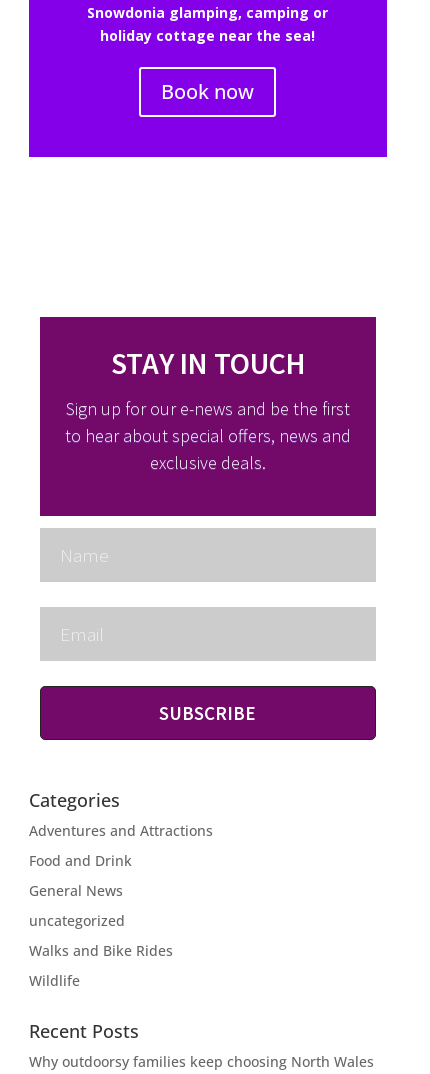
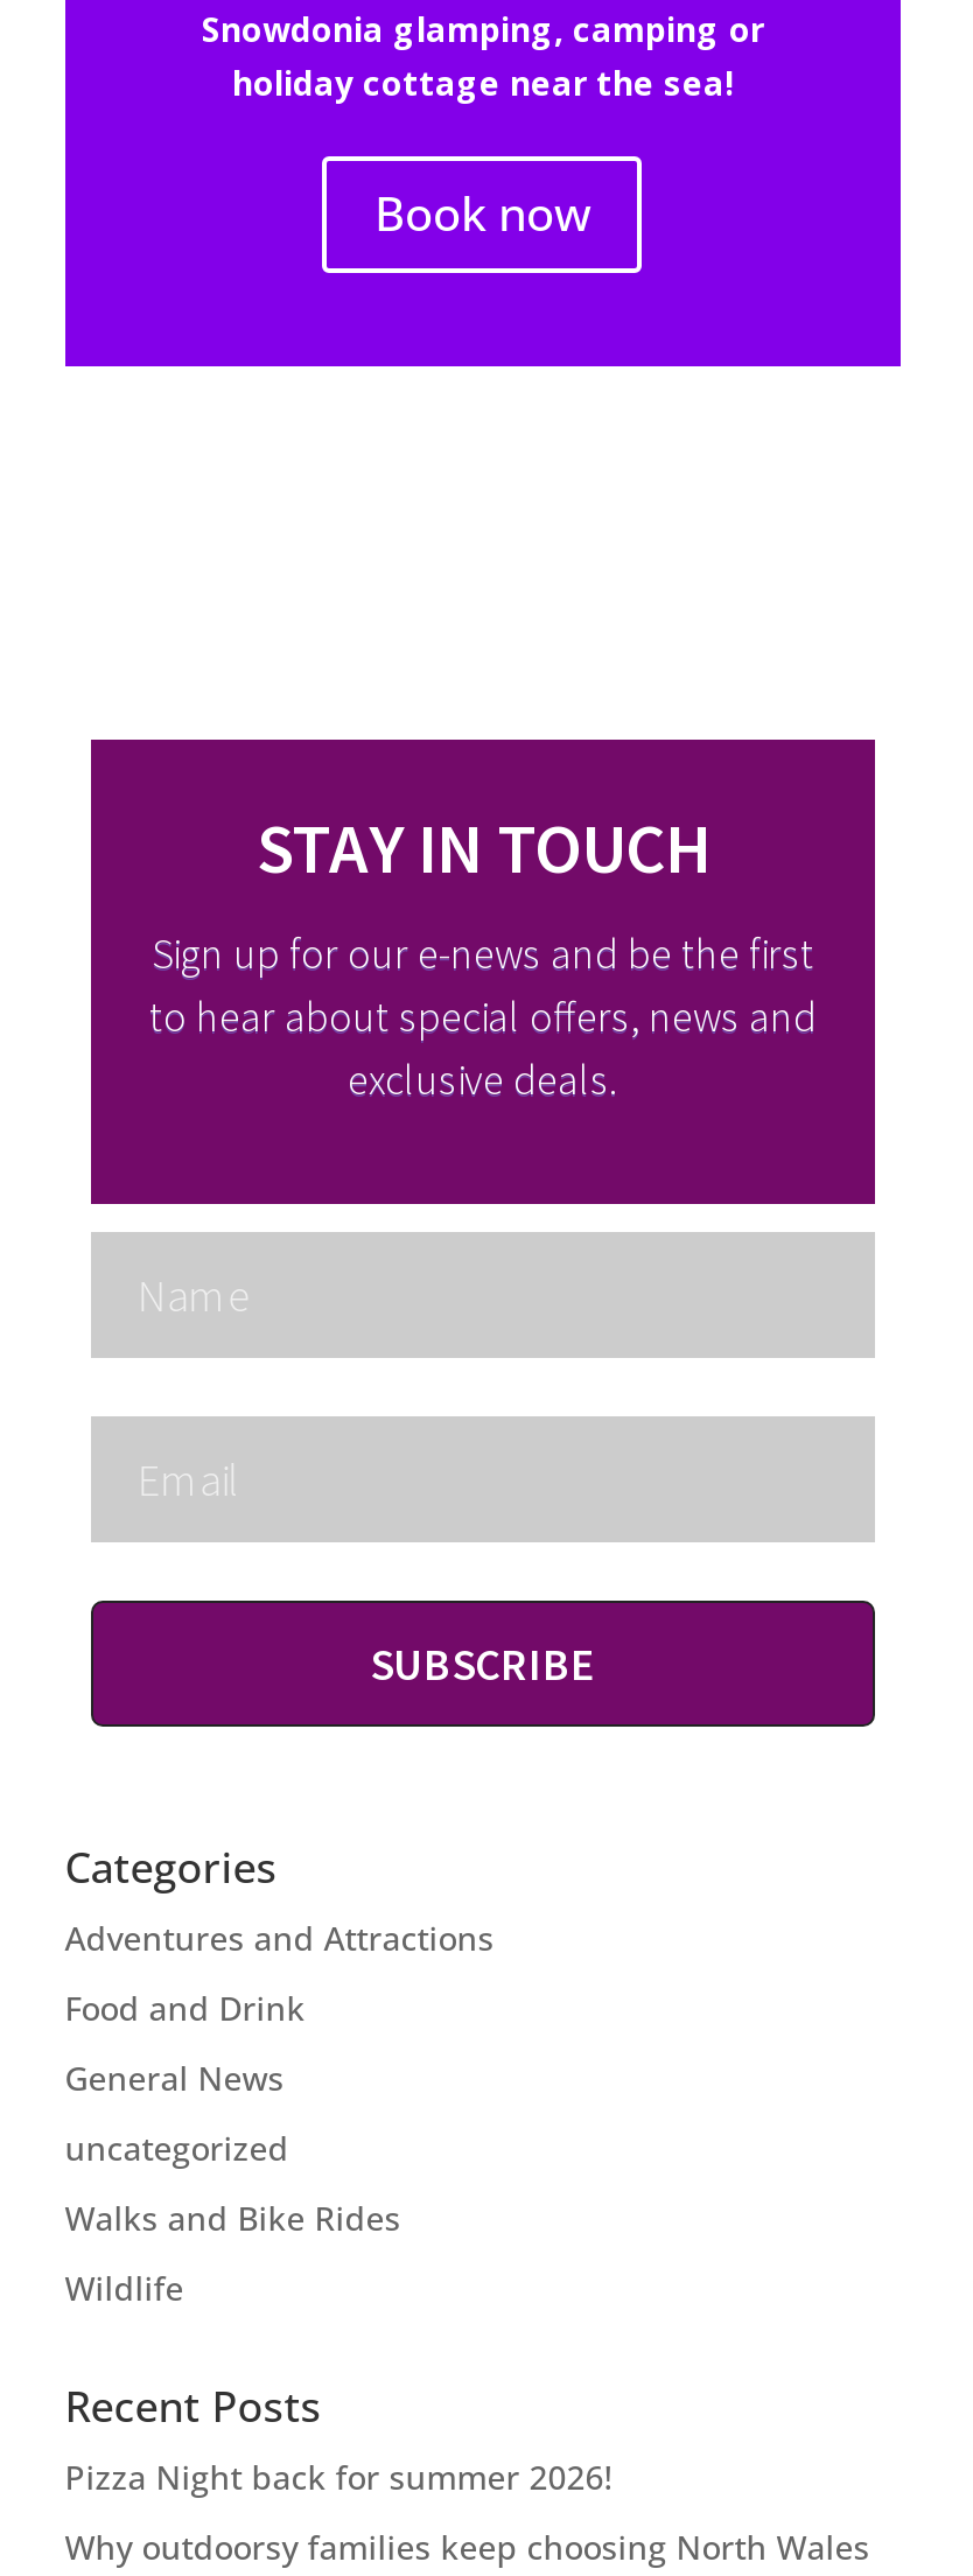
+ Pizza Night back for summer 2026!
